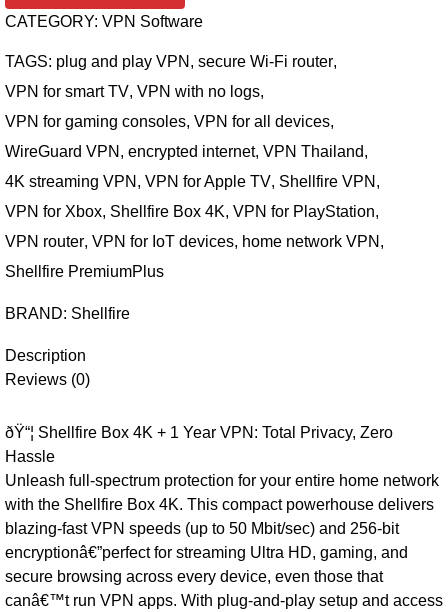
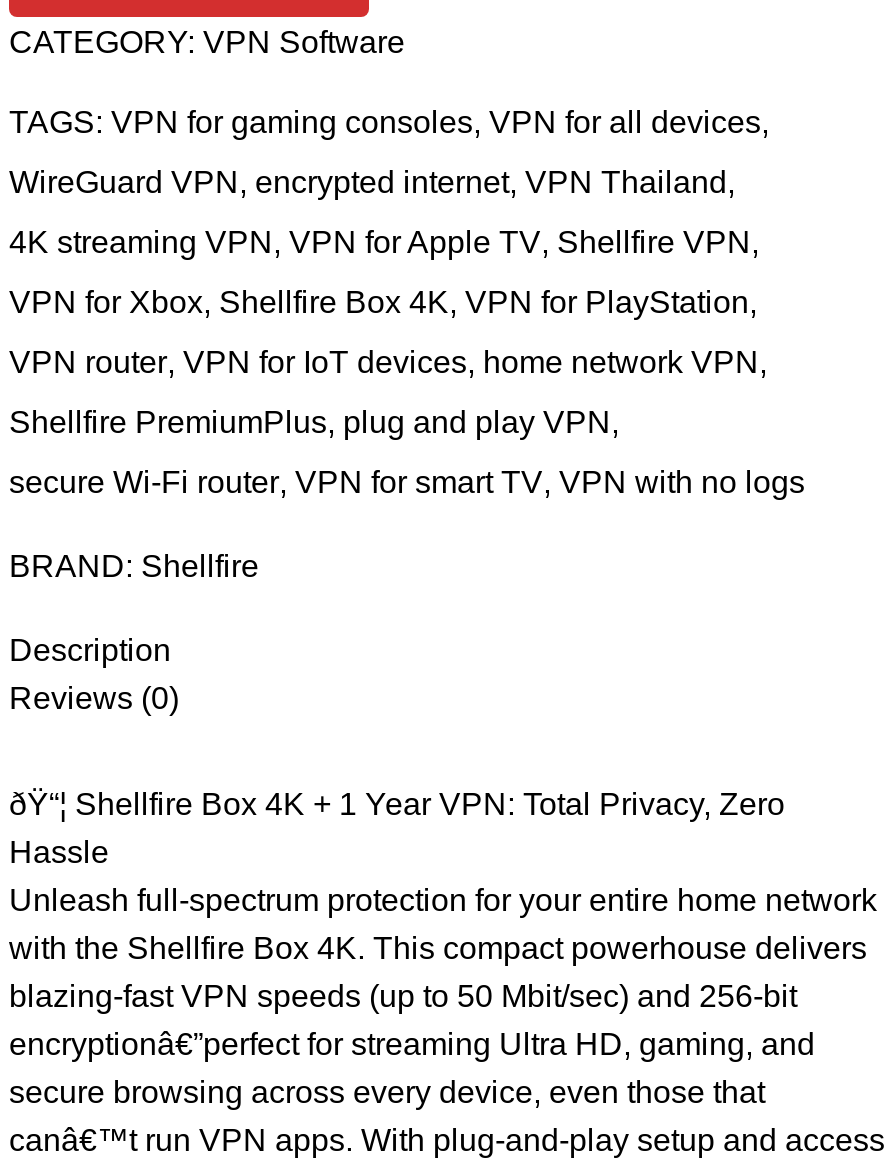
- TAGS: plug and play VPN, secure Wi-Fi router,
- VPN for smart TV, VPN with no logs,
- VPN for gaming consoles, VPN for all devices,
+ TAGS: VPN for gaming consoles, VPN for all devices,

moved up: WireGuard VPN, encrypted internet, VPN Thailand, | 4K streaming VPN, VPN for Apple TV, Shellfire VPN, | VPN for Xbox, Shellfire Box 4K, VPN for PlayStation, | VPN router, VPN for IoT devices, home network VPN,

- Shellfire PremiumPlus
+ Shellfire PremiumPlus, plug and play VPN,
+ secure Wi-Fi router, VPN for smart TV, VPN with no logs
